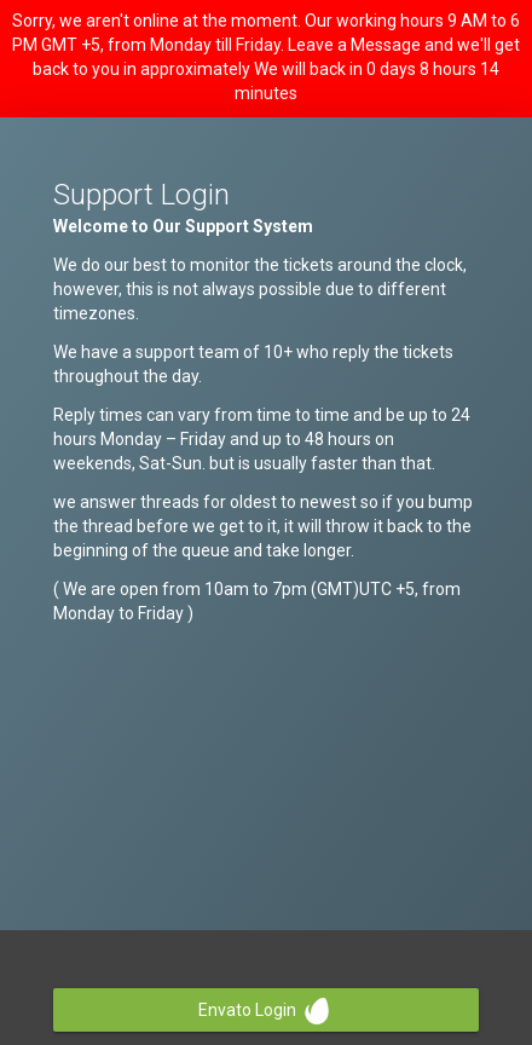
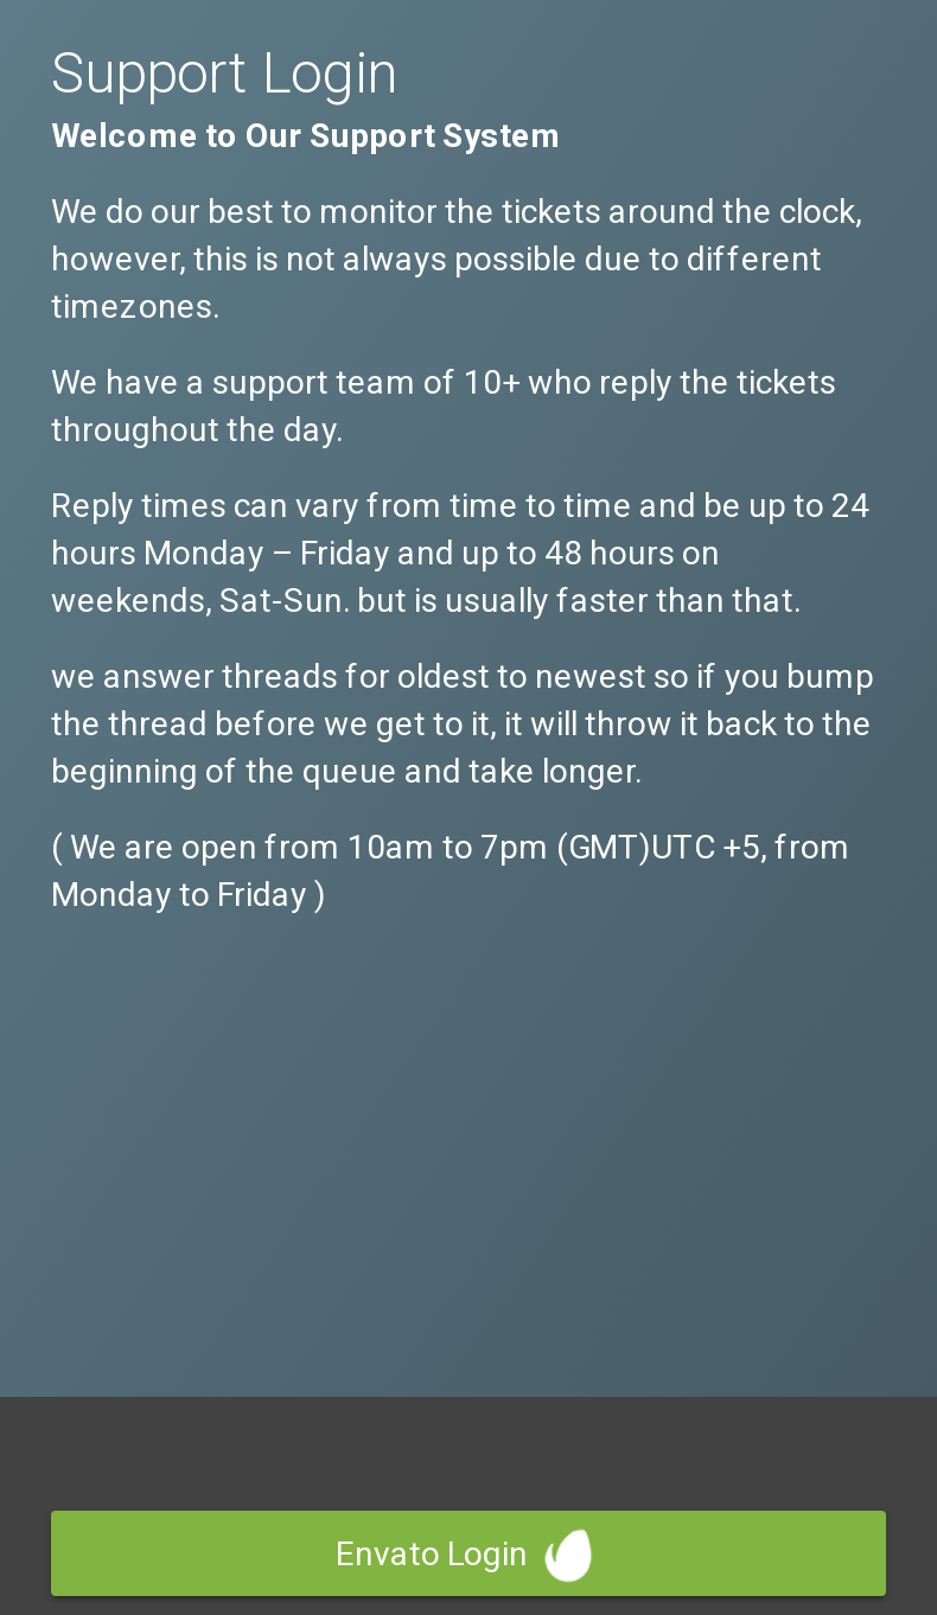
- Sorry, we aren't online at the moment. Our working hours 9 AM to 6
- PM GMT +5, from Monday till Friday. Leave a Message and we'll get
- back to you in approximately We will back in 0 days 8 hours 14
- minutes
